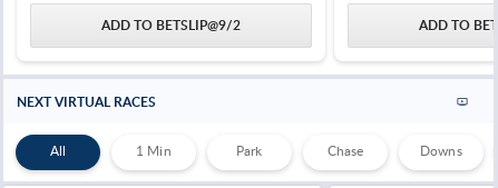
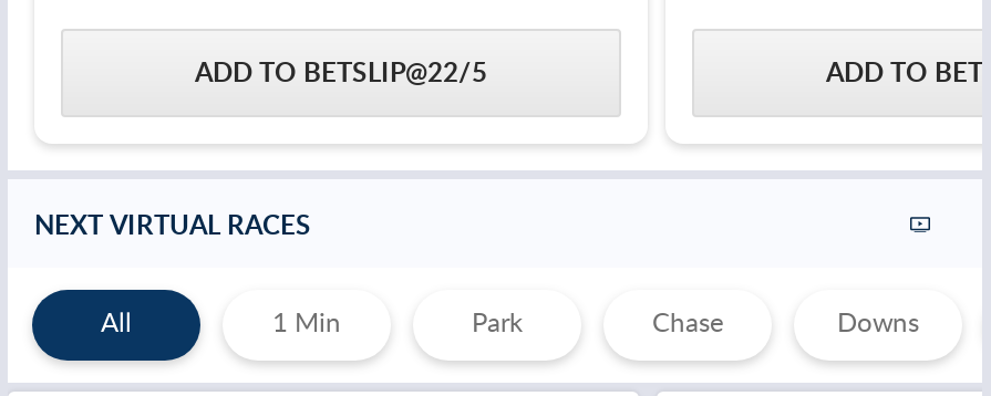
- ADD TO BETSLIP@9/2
+ ADD TO BETSLIP@22/5
